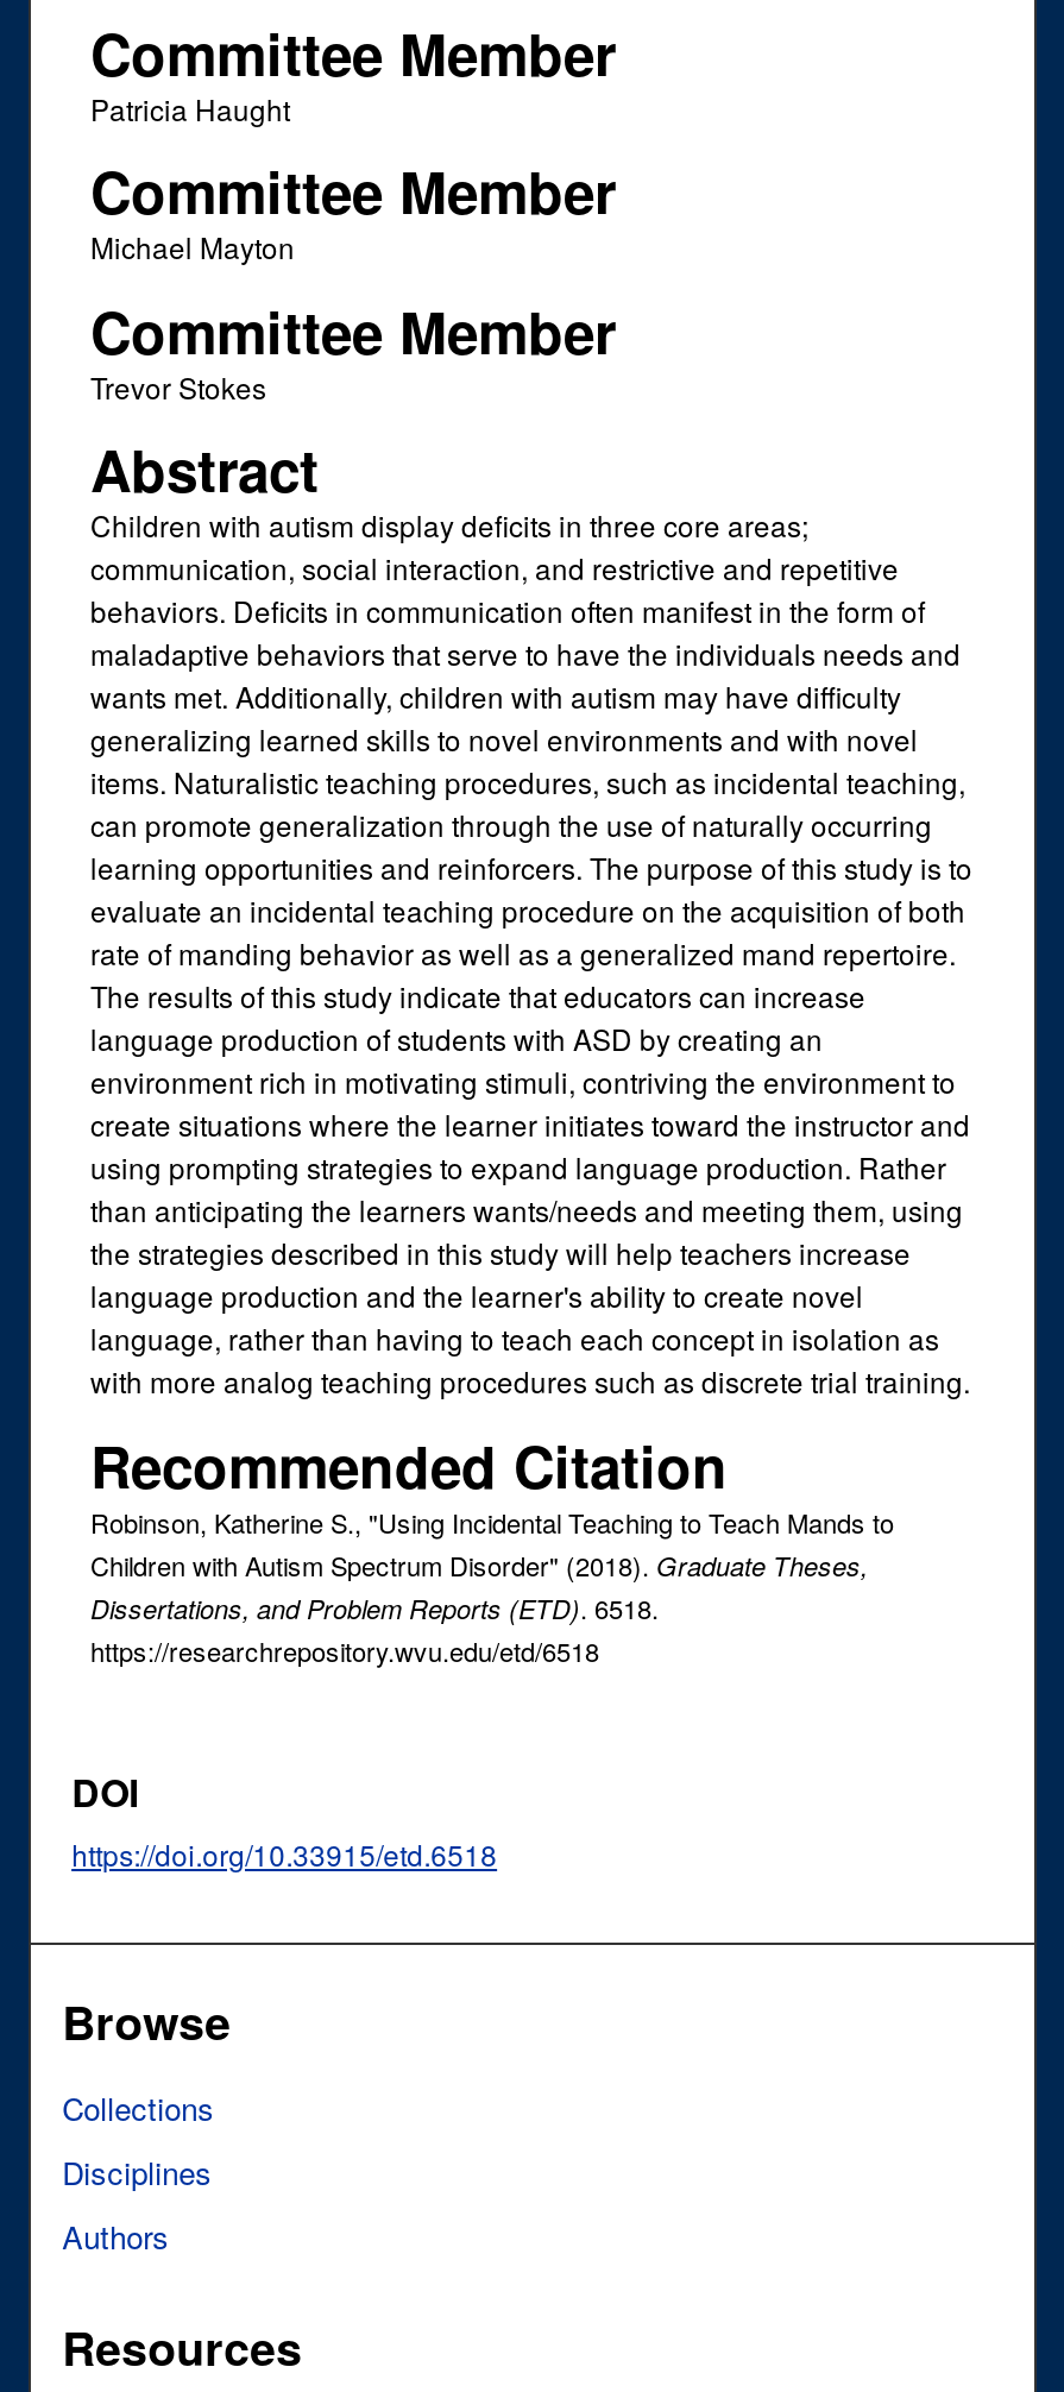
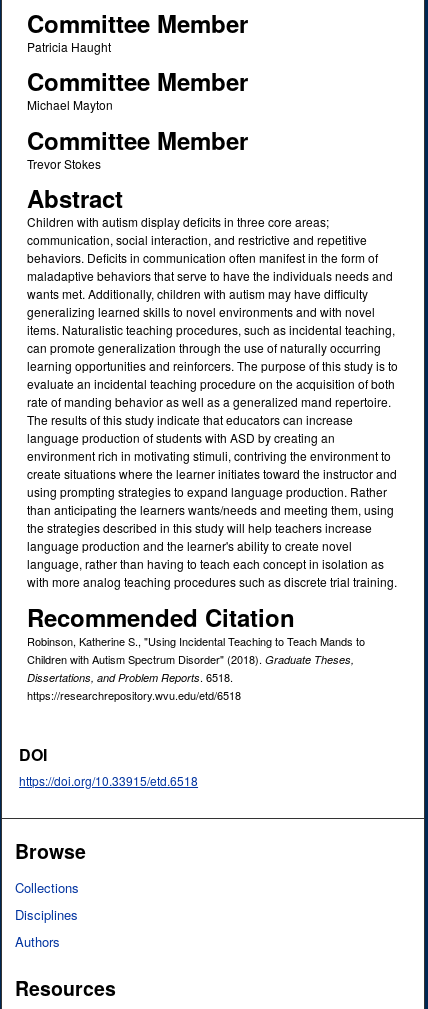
- Dissertations, and Problem Reports (ETD). 6518.
+ Dissertations, and Problem Reports. 6518.
